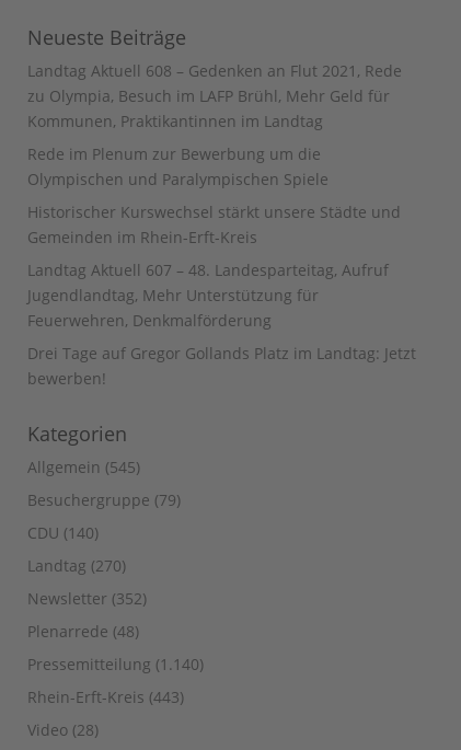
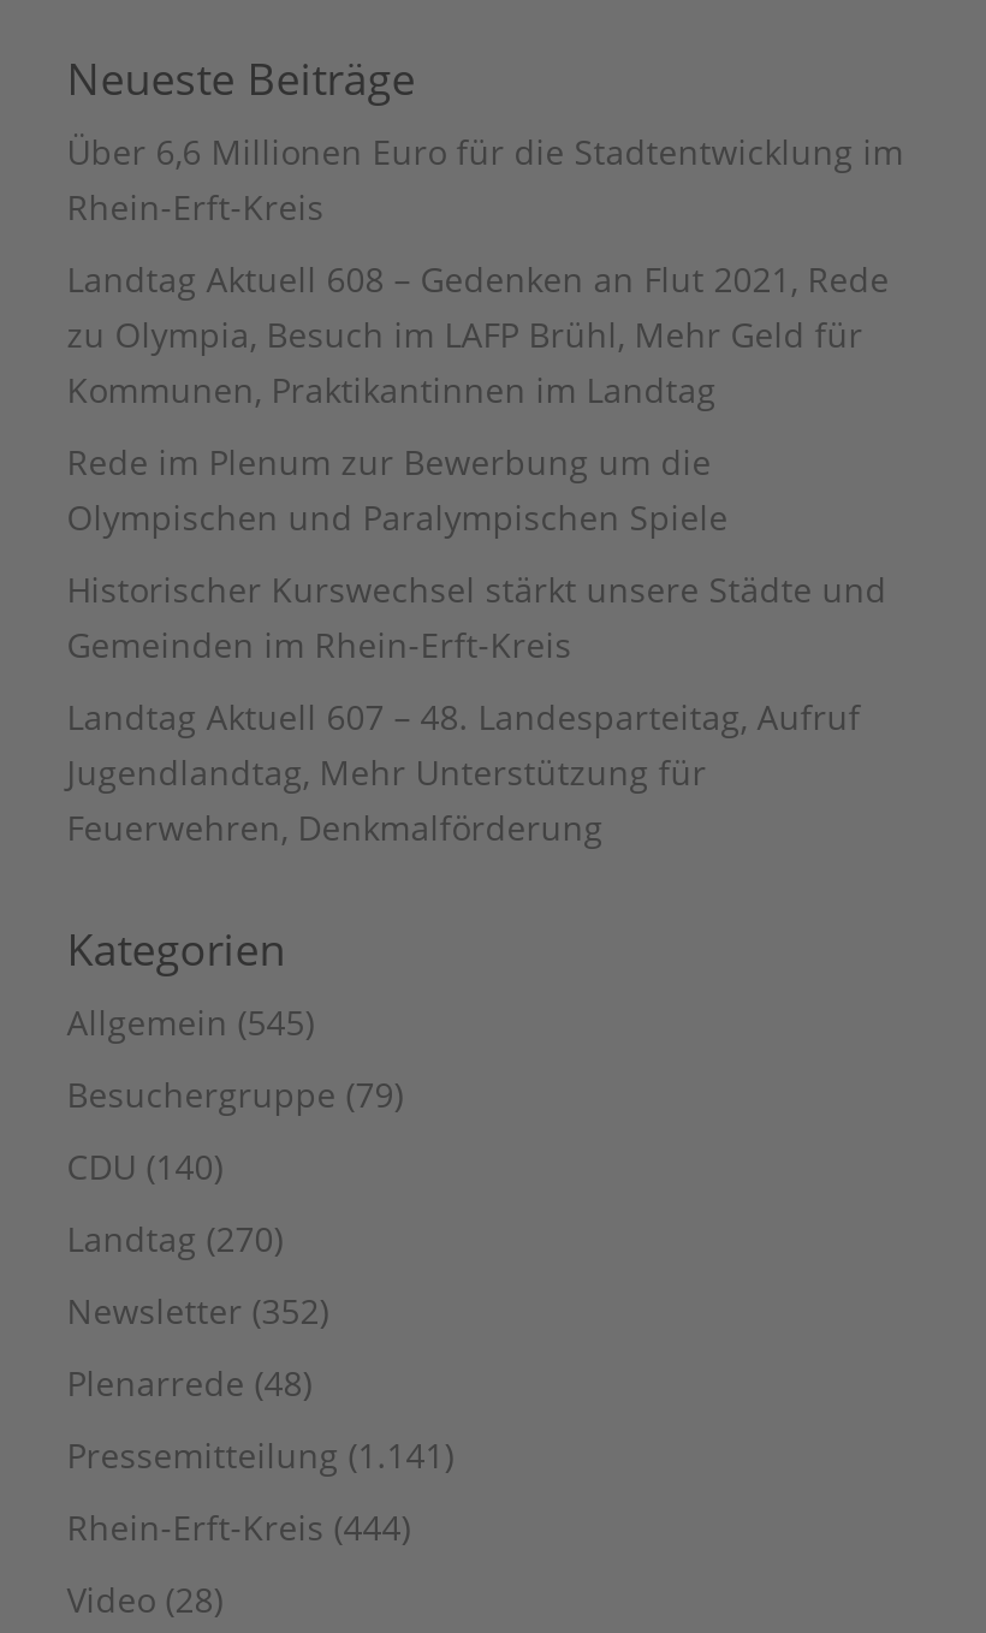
+ Über 6,6 Millionen Euro für die Stadtentwicklung im
+ Rhein-Erft-Kreis

moved down: Landtag Aktuell 608 – Gedenken an Flut 2021, Rede | zu Olympia, Besuch im LAFP Brühl, Mehr Geld für | Kommunen, Praktikantinnen im Landtag | ... | Jugendlandtag, Mehr Unterstützung für | Feuerwehren, Denkmalförderung

- Drei Tage auf Gregor Gollands Platz im Landtag: Jetzt
- bewerben!

- Pressemitteilung (1.140)
+ Pressemitteilung (1.141)

- Rhein-Erft-Kreis (443)
+ Rhein-Erft-Kreis (444)
